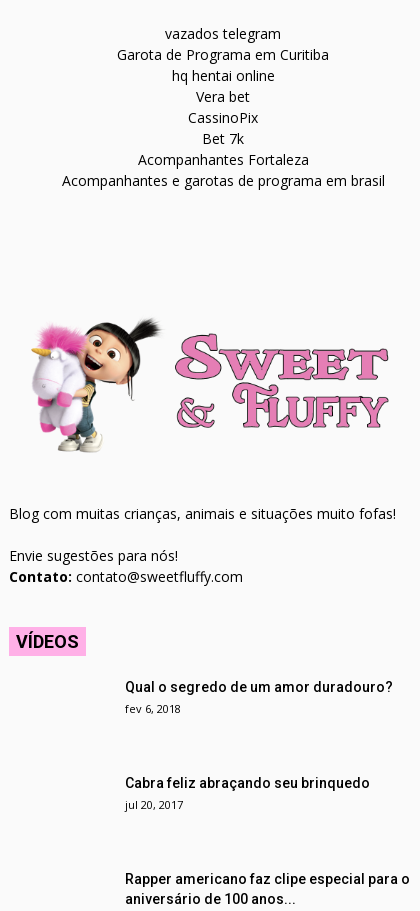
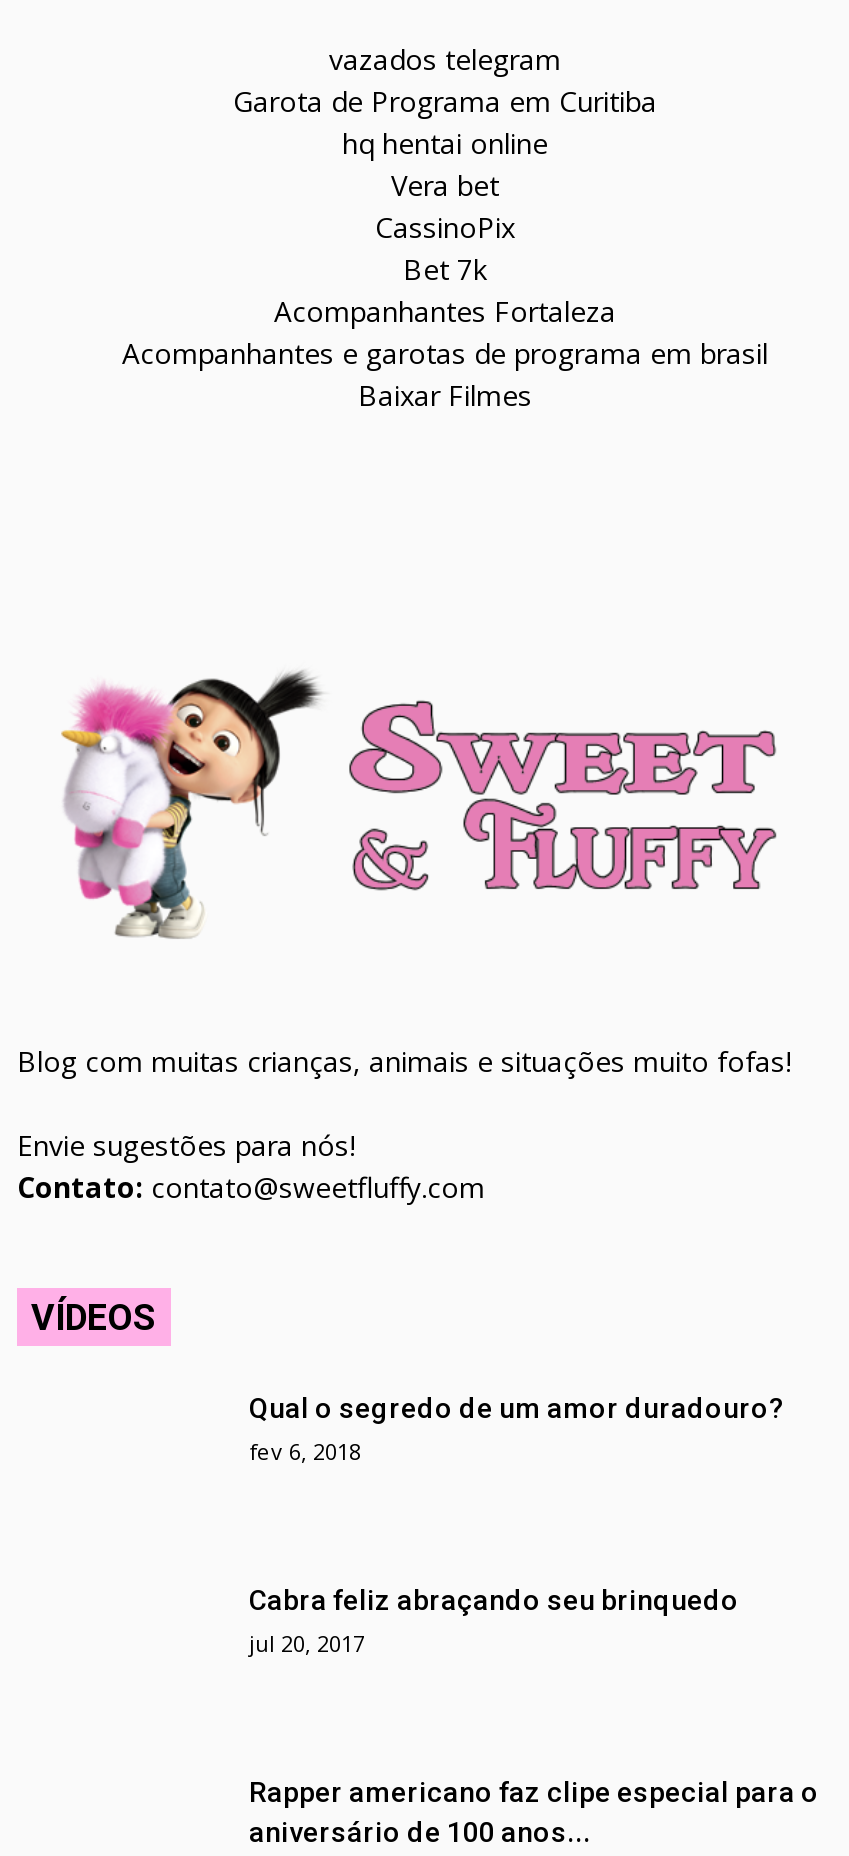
+ Baixar Filmes
